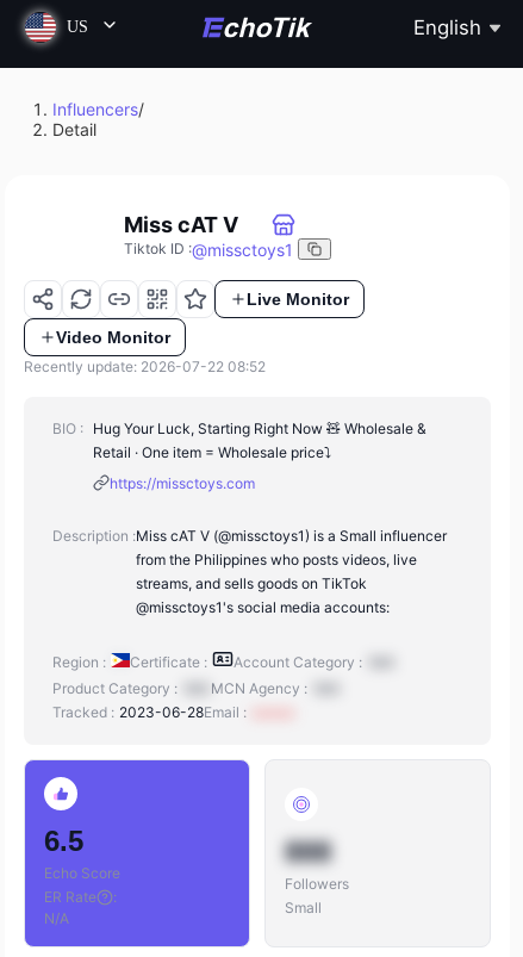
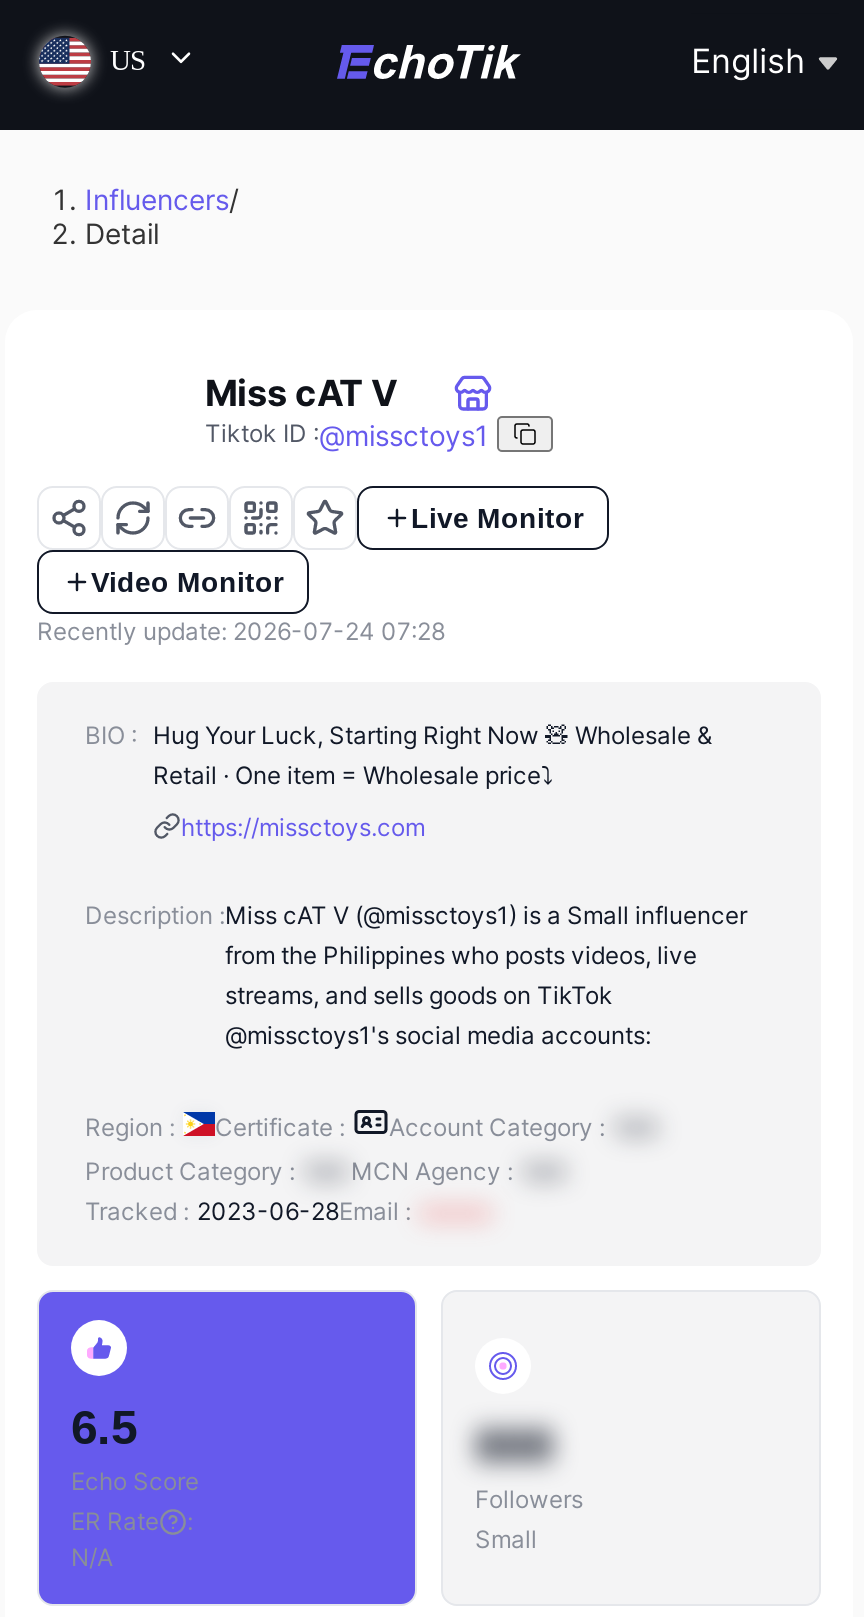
- Recently update: 2026-07-22 08:52
+ Recently update: 2026-07-24 07:28
